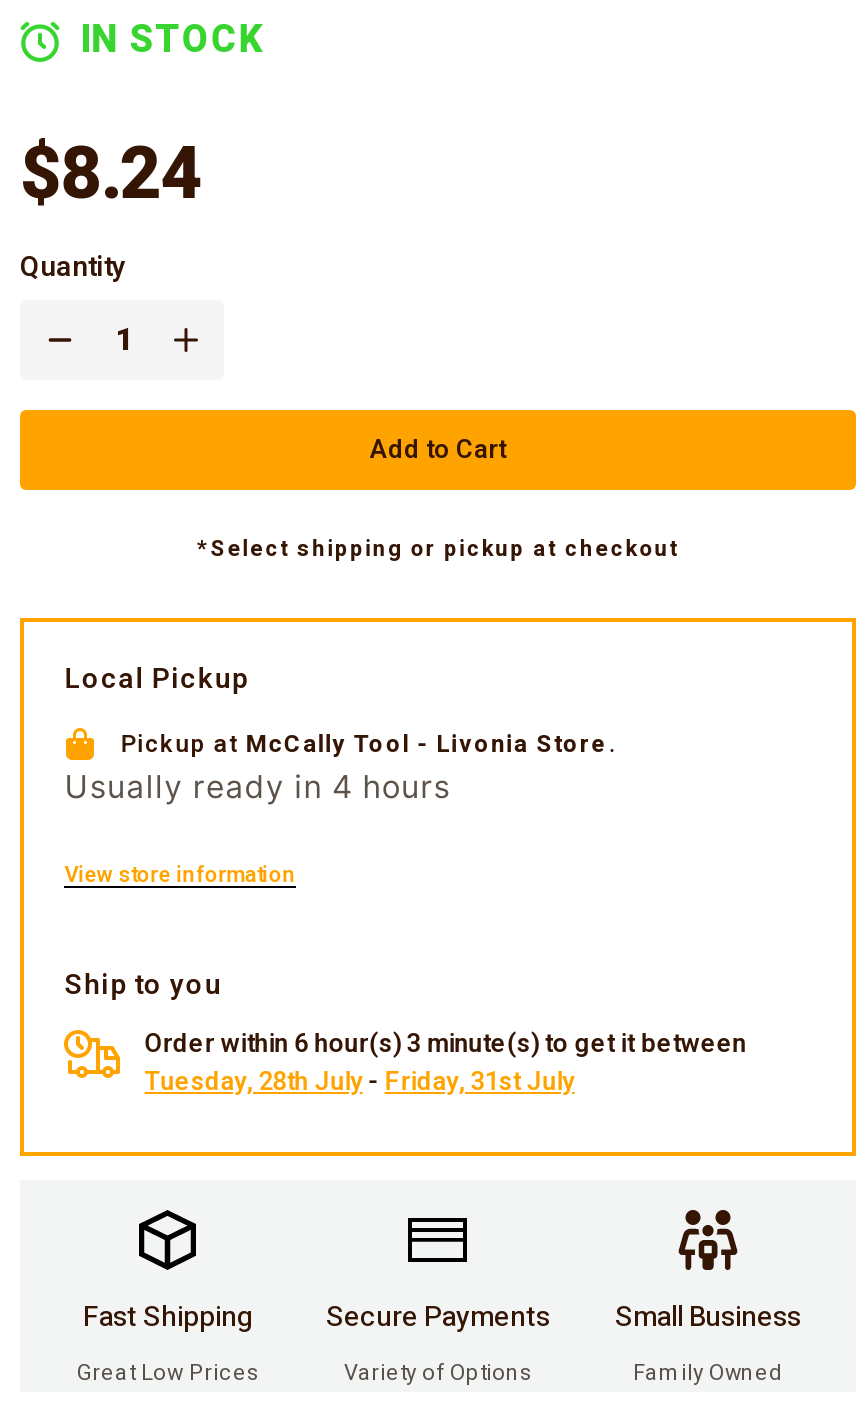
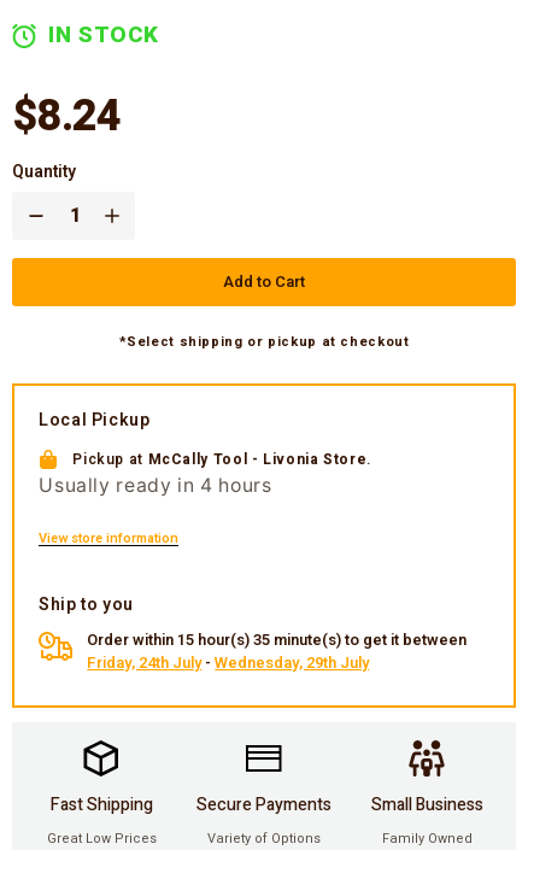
- Order within 6 hour(s) 3 minute(s) to get it between
+ Order within 15 hour(s) 35 minute(s) to get it between

- Tuesday, 28th July - Friday, 31st July
+ Friday, 24th July - Wednesday, 29th July
